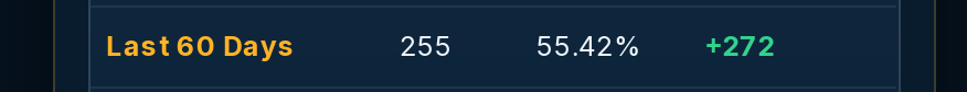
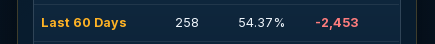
- 255
+ 258

- 55.42%
+ 54.37%

- +272
+ -2,453
